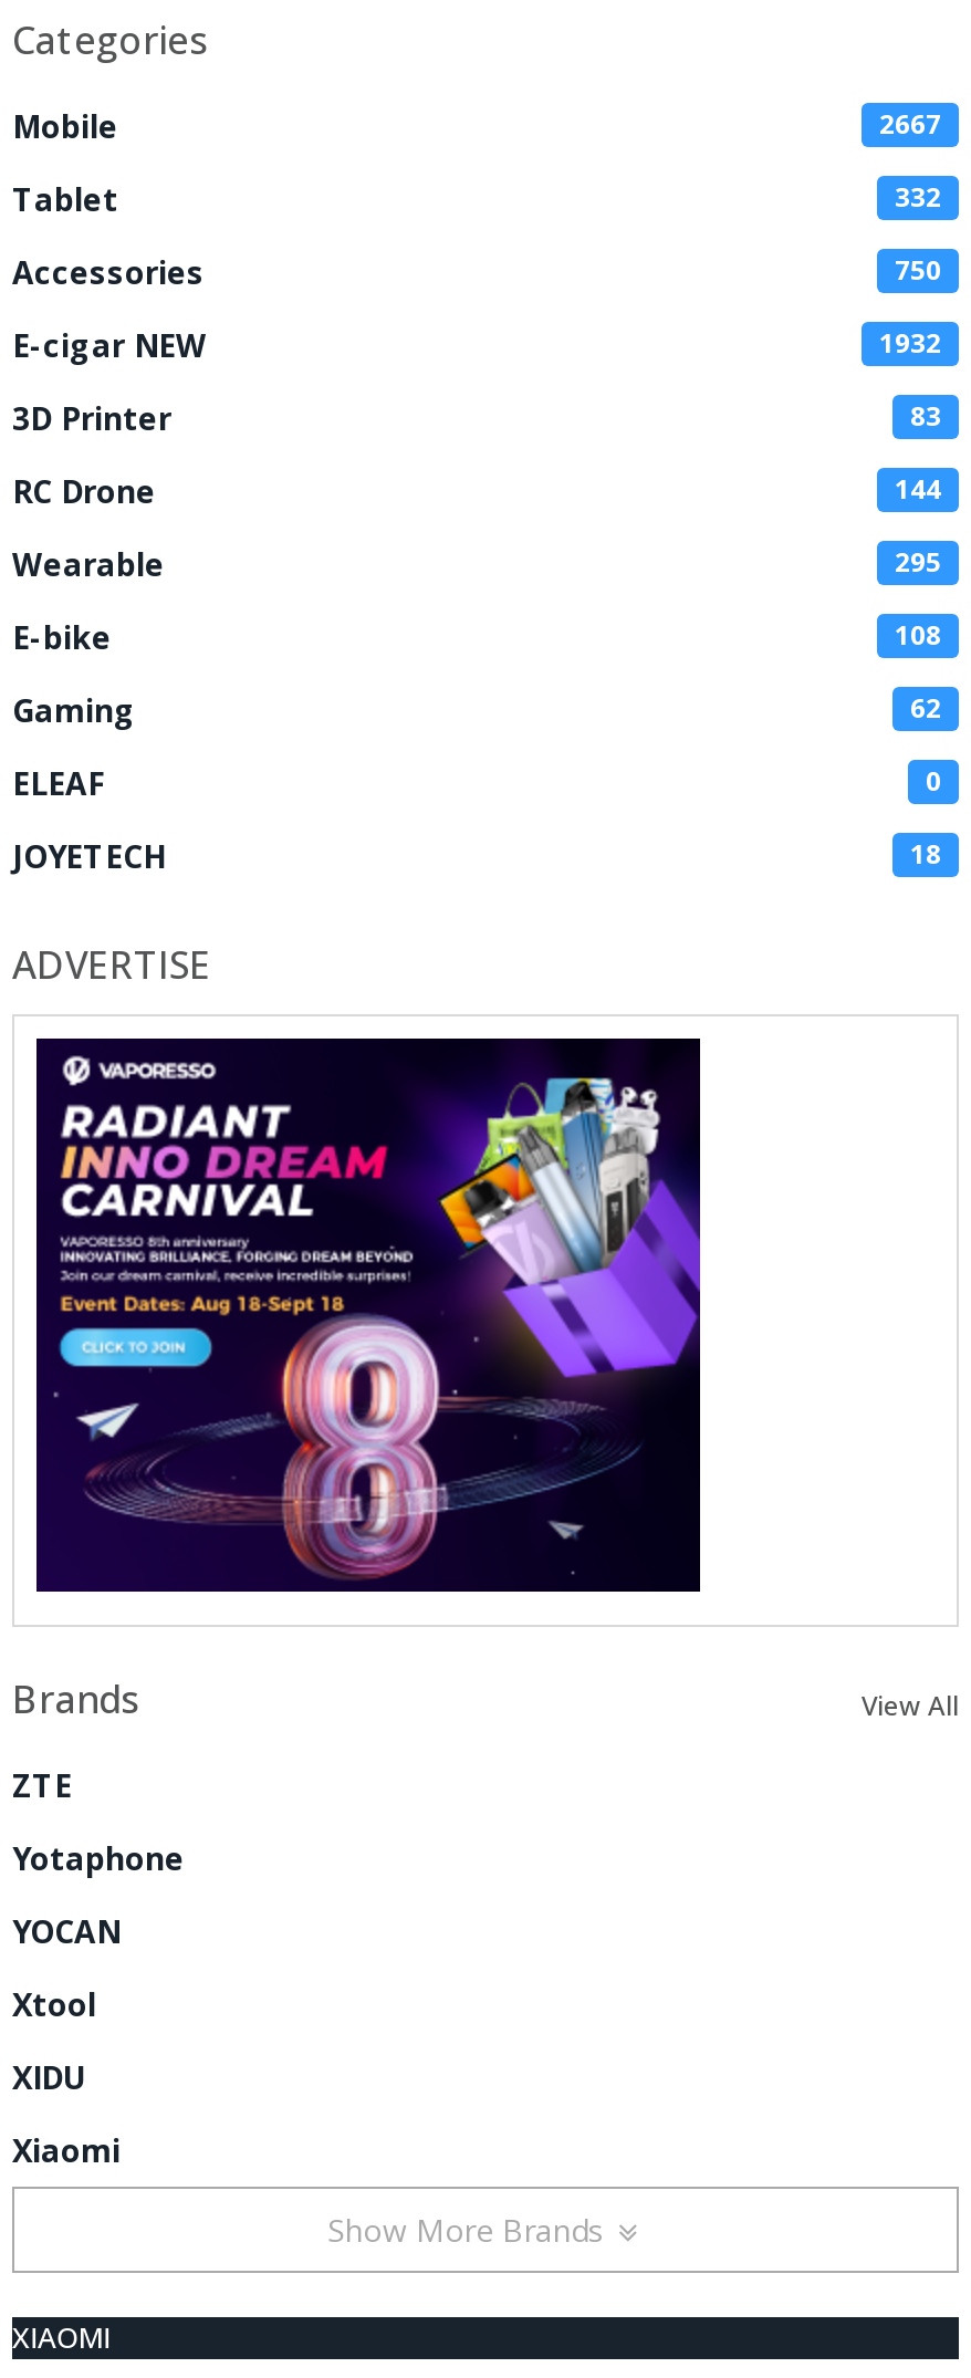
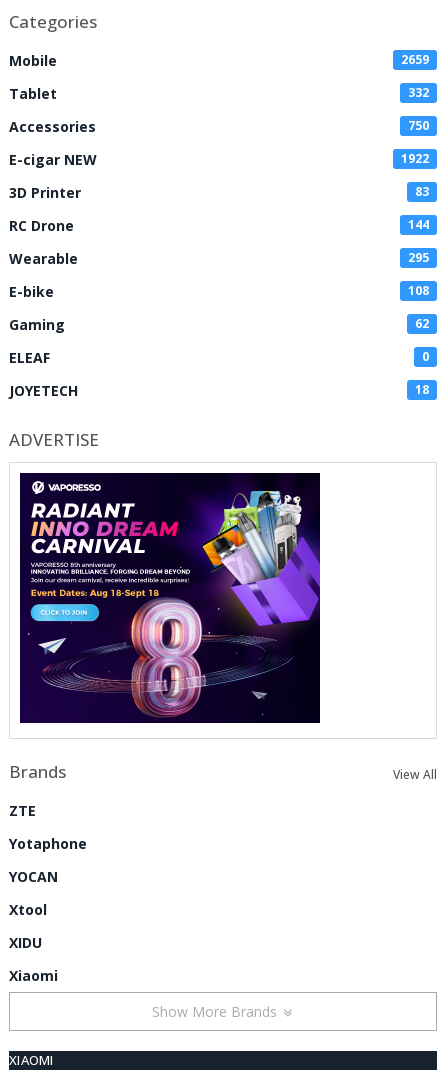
- 2667
+ 2659

- 1932
+ 1922
